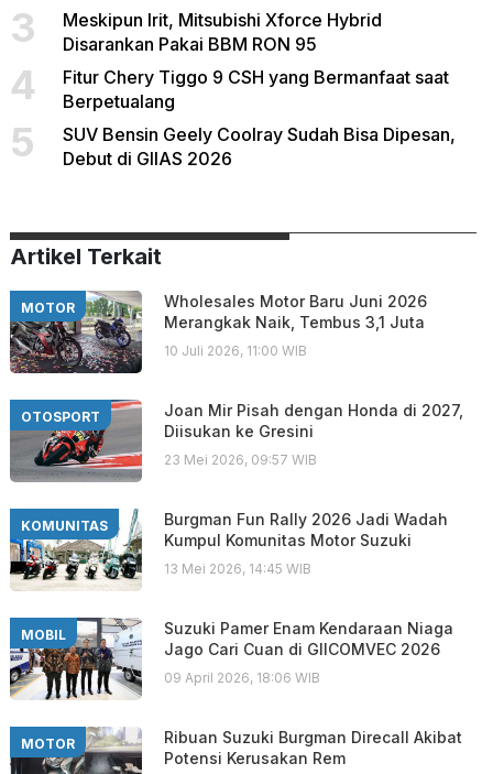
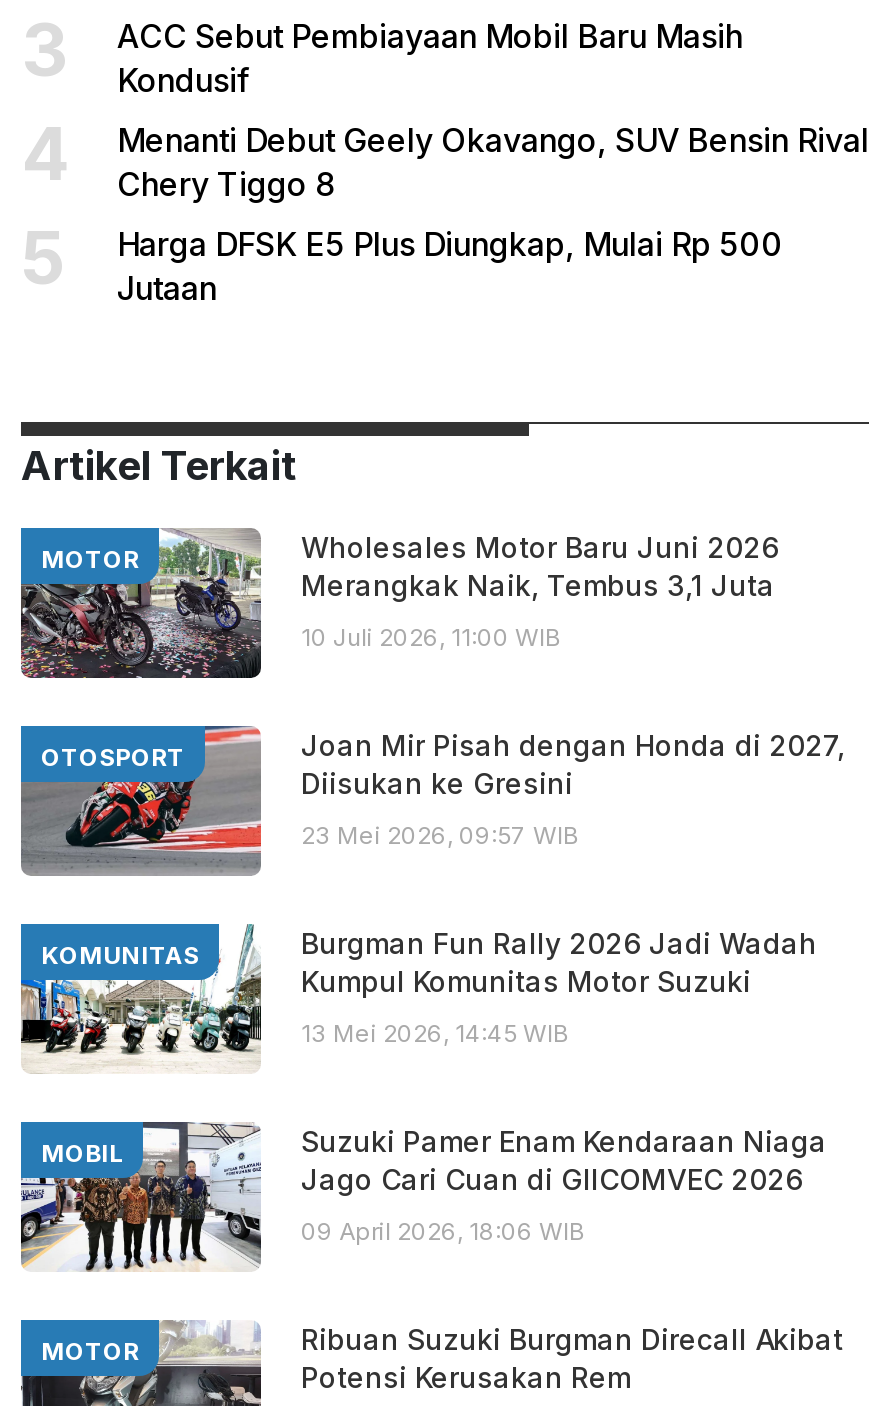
- Meskipun Irit, Mitsubishi Xforce Hybrid
- Disarankan Pakai BBM RON 95
+ ACC Sebut Pembiayaan Mobil Baru Masih
+ Kondusif

- Fitur Chery Tiggo 9 CSH yang Bermanfaat saat
- Berpetualang
+ Menanti Debut Geely Okavango, SUV Bensin Rival
+ Chery Tiggo 8

- SUV Bensin Geely Coolray Sudah Bisa Dipesan,
- Debut di GIIAS 2026
+ Harga DFSK E5 Plus Diungkap, Mulai Rp 500
+ Jutaan
